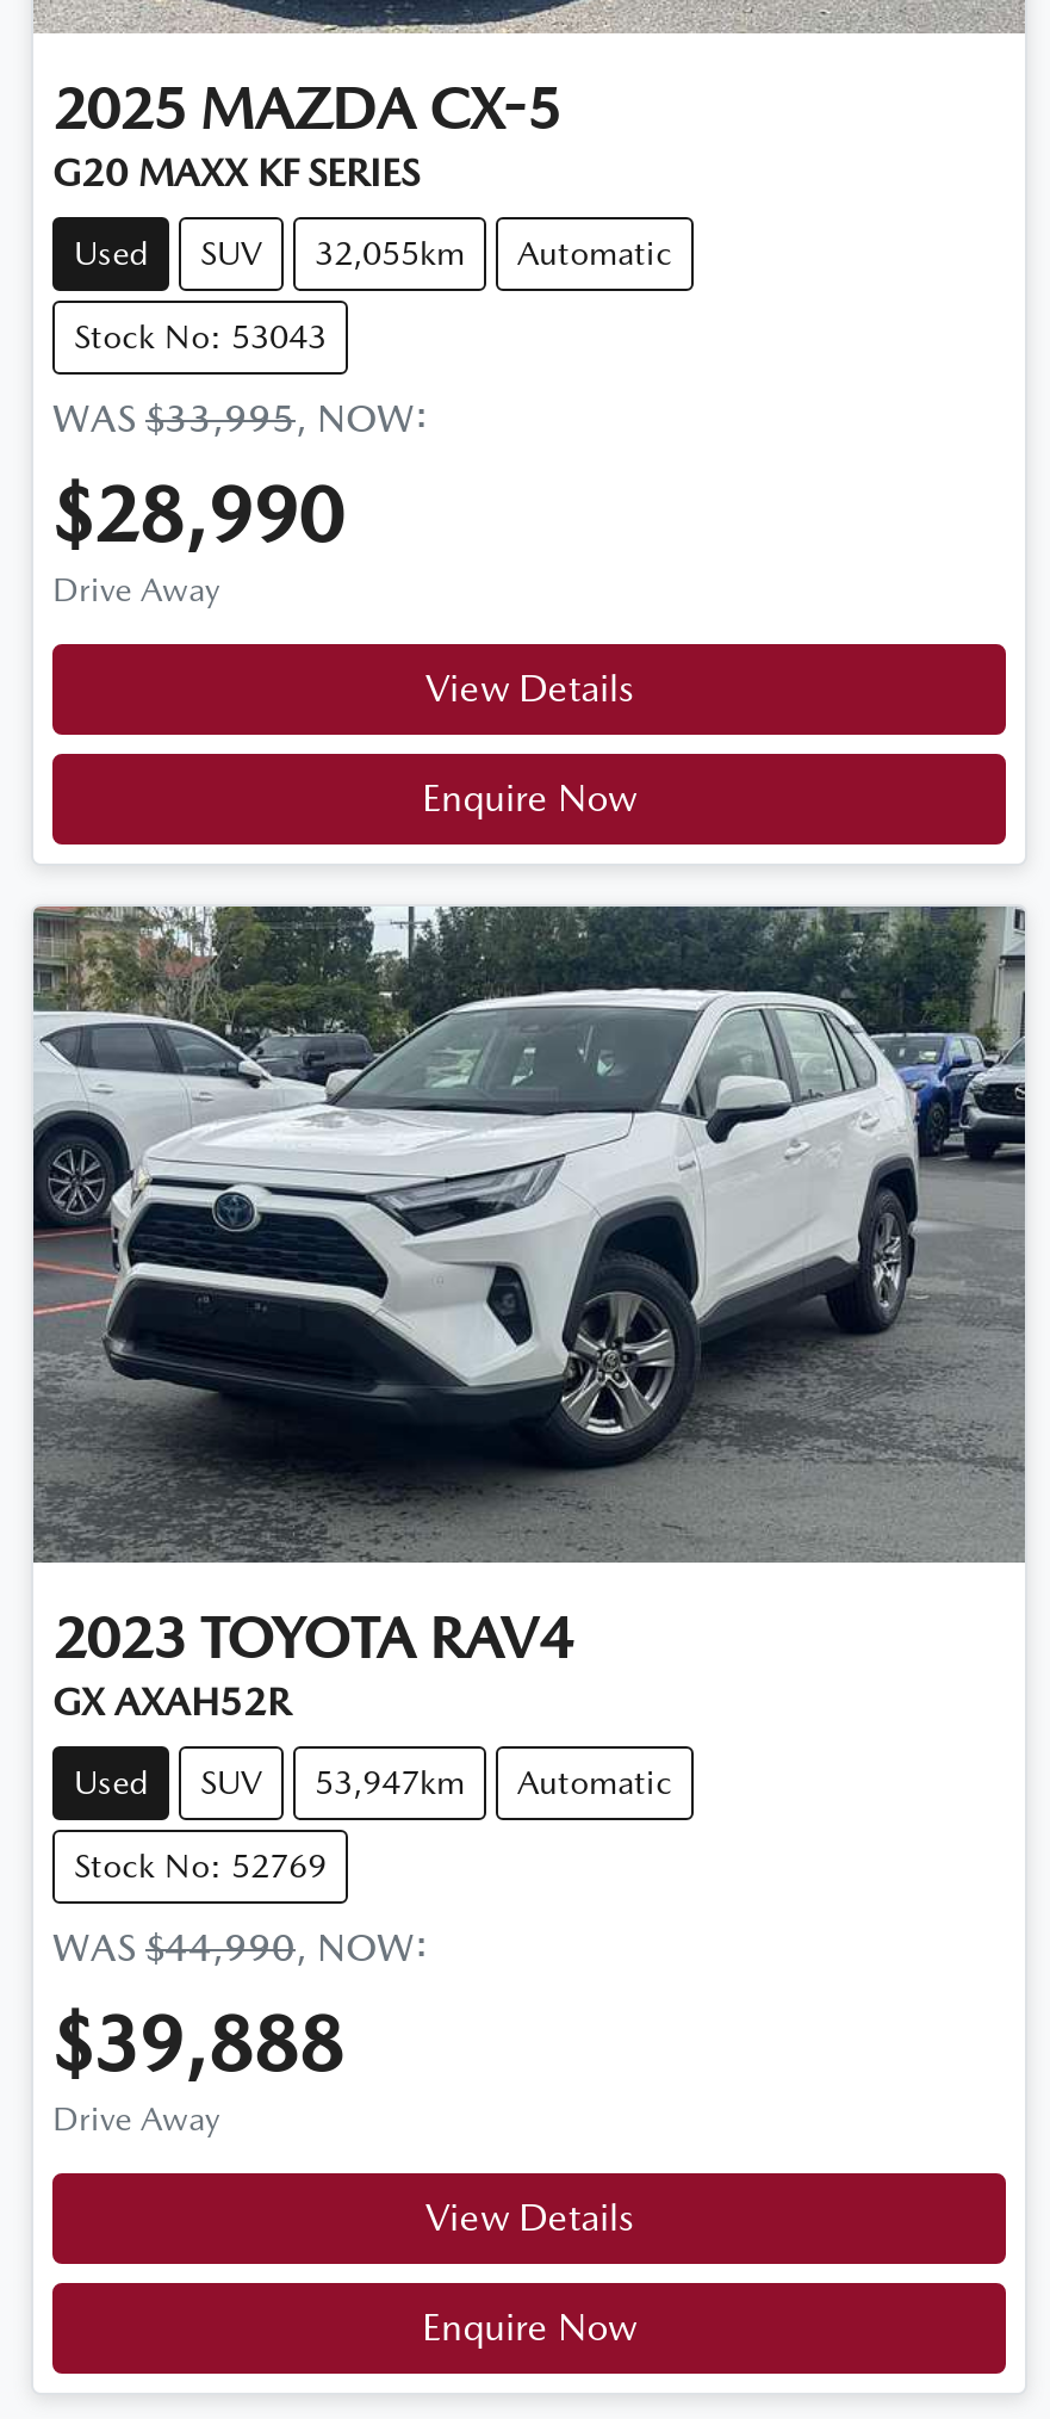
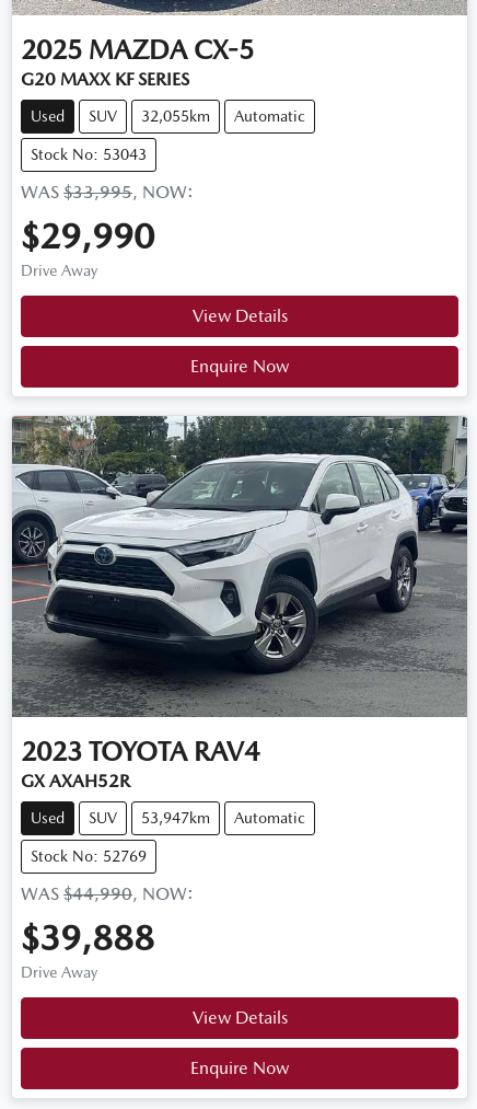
- $28,990
+ $29,990
